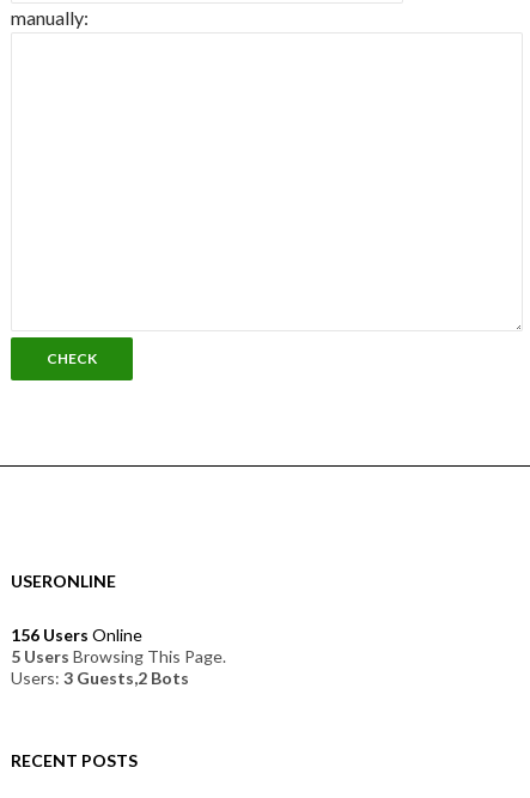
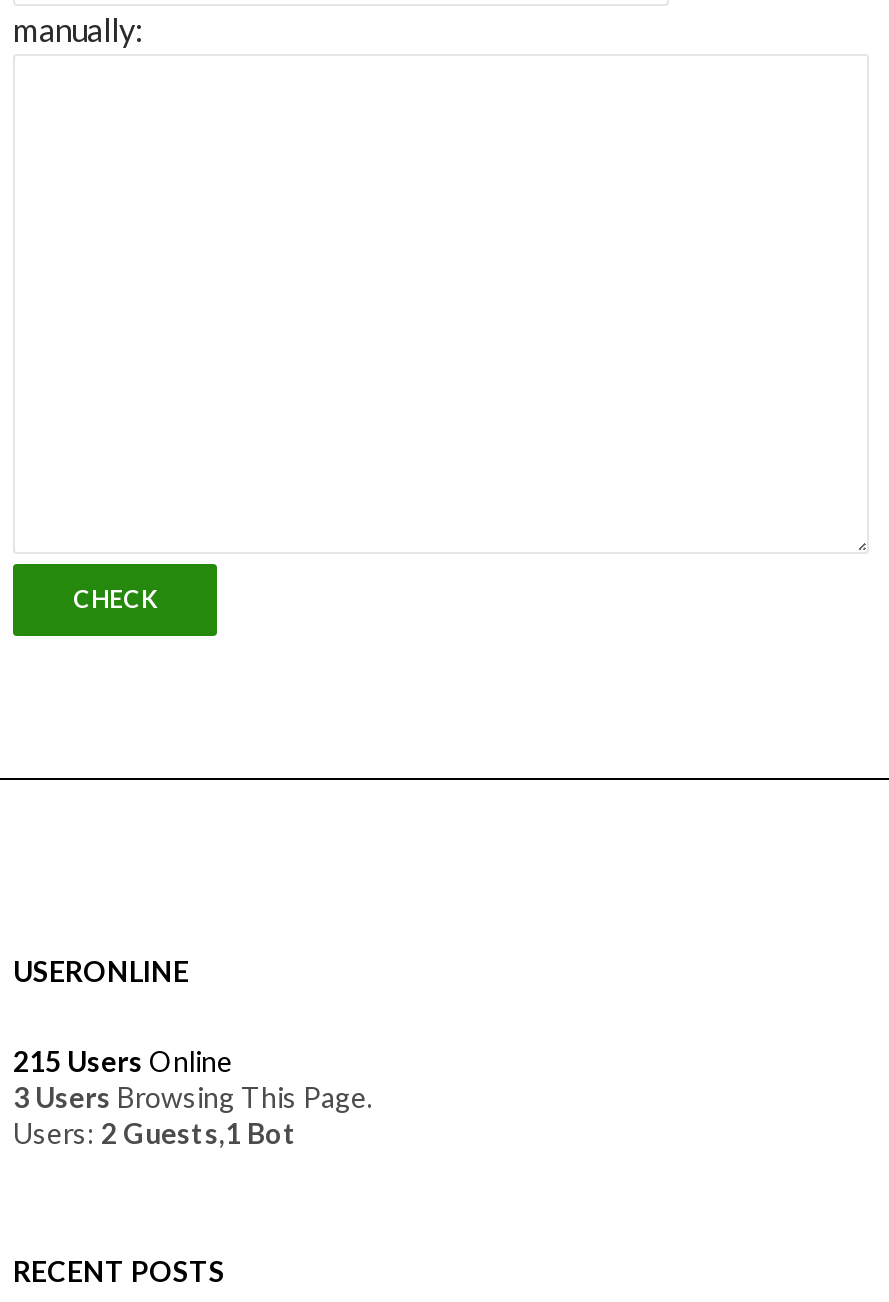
- 156 Users Online
+ 215 Users Online

- 5 Users Browsing This Page.
+ 3 Users Browsing This Page.

- Users: 3 Guests,2 Bots
+ Users: 2 Guests,1 Bot
